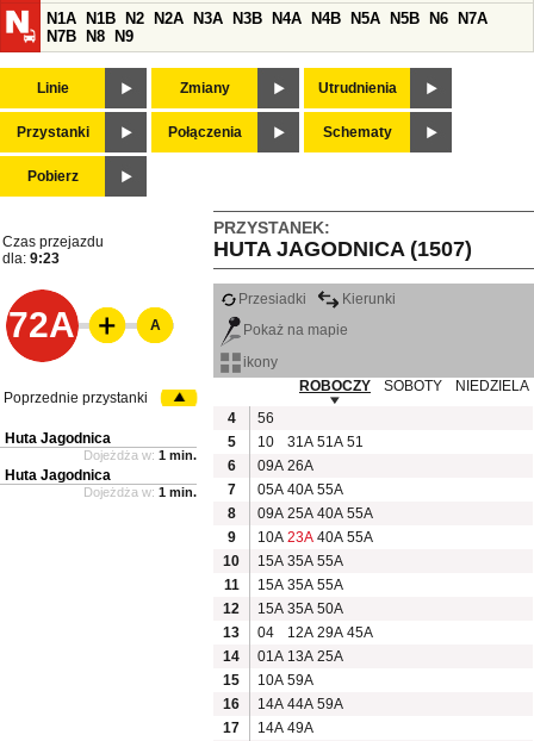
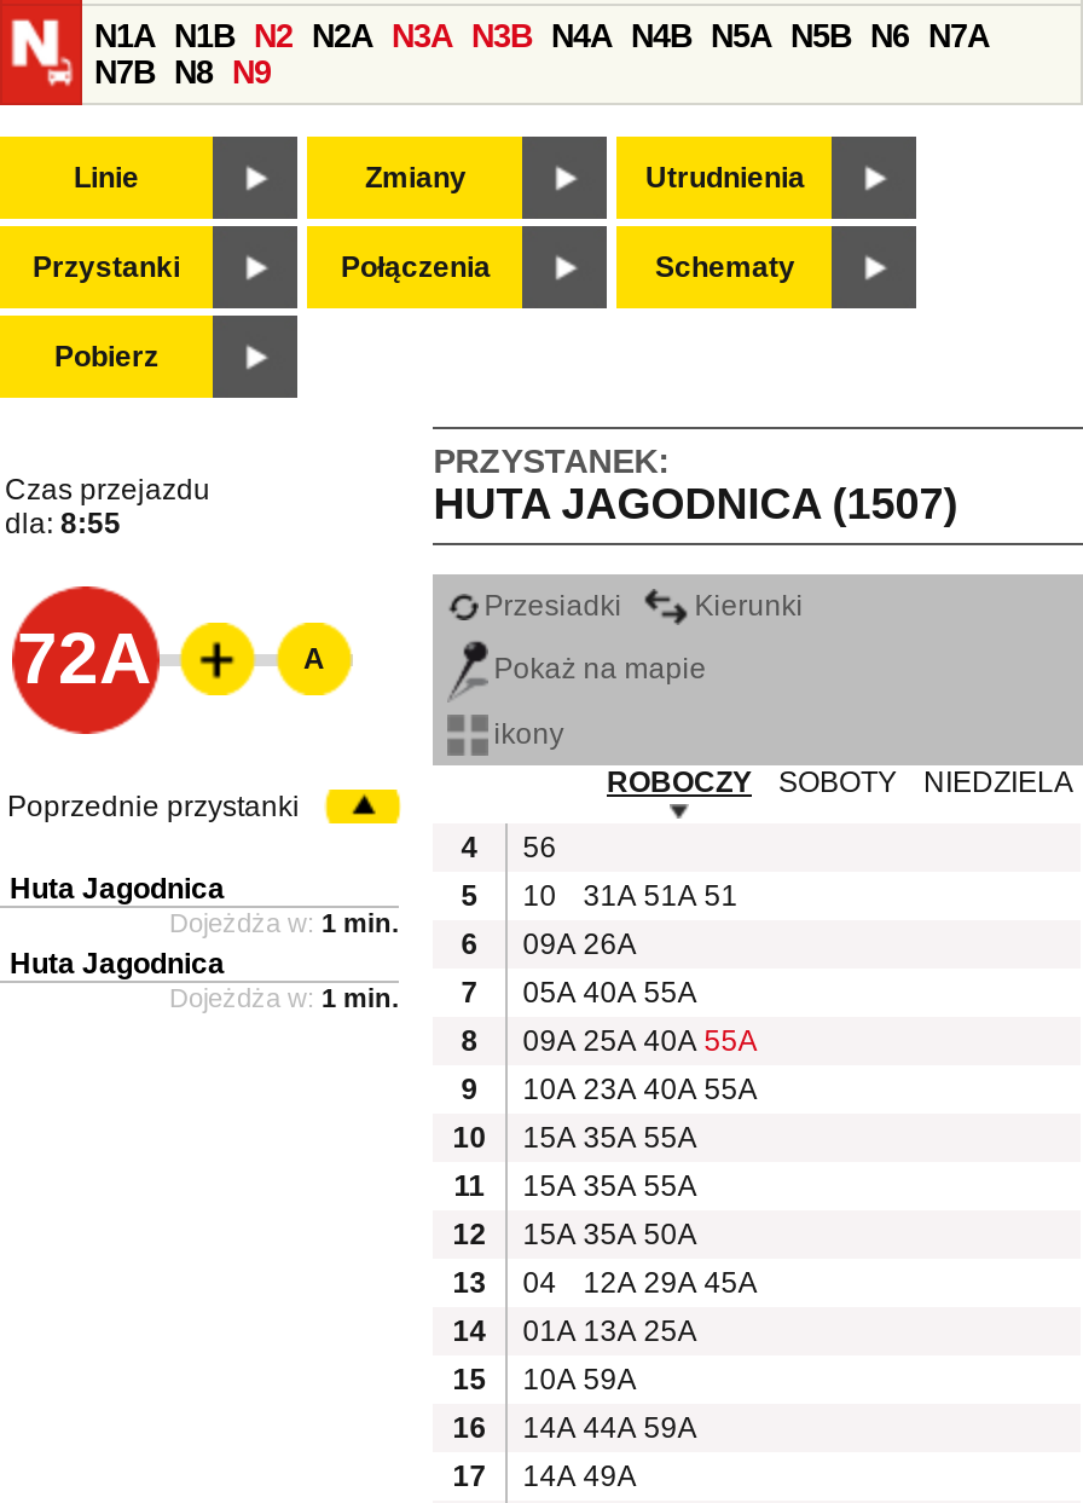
- dla: 9:23
+ dla: 8:55
